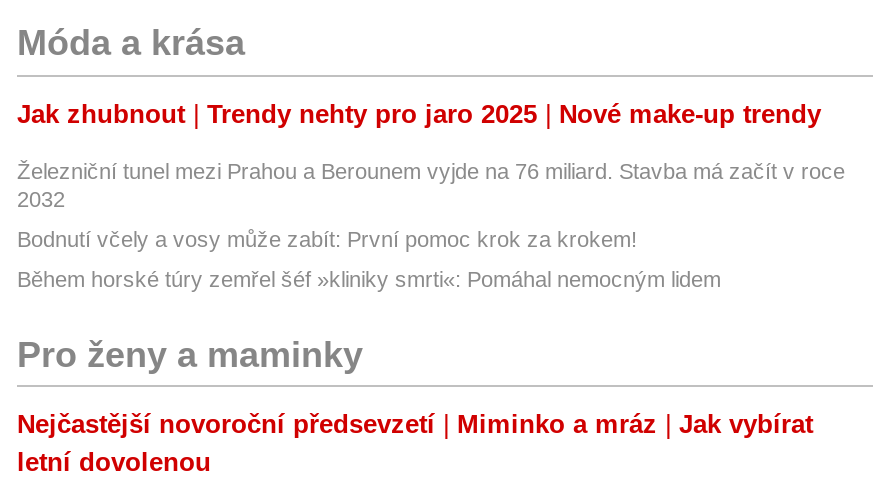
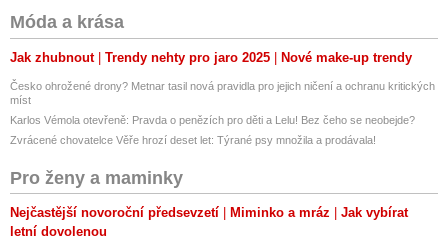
- Železniční tunel mezi Prahou a Berounem vyjde na 76 miliard. Stavba má začít v roce
- 2032
+ Česko ohrožené drony? Metnar tasil nová pravidla pro jejich ničení a ochranu kritických
+ míst

- Bodnutí včely a vosy může zabít: První pomoc krok za krokem!
+ Karlos Vémola otevřeně: Pravda o penězích pro děti a Lelu! Bez čeho se neobejde?

- Během horské túry zemřel šéf »kliniky smrti«: Pomáhal nemocným lidem
+ Zvrácené chovatelce Věře hrozí deset let: Týrané psy množila a prodávala!
